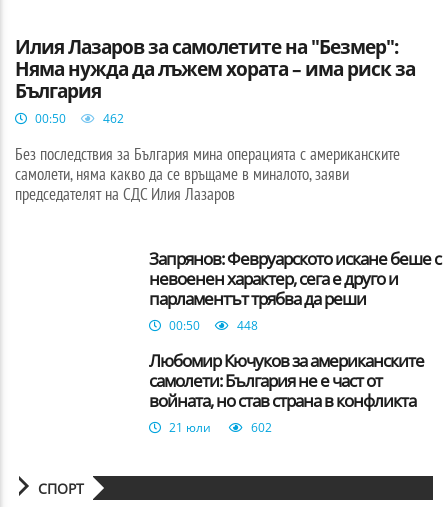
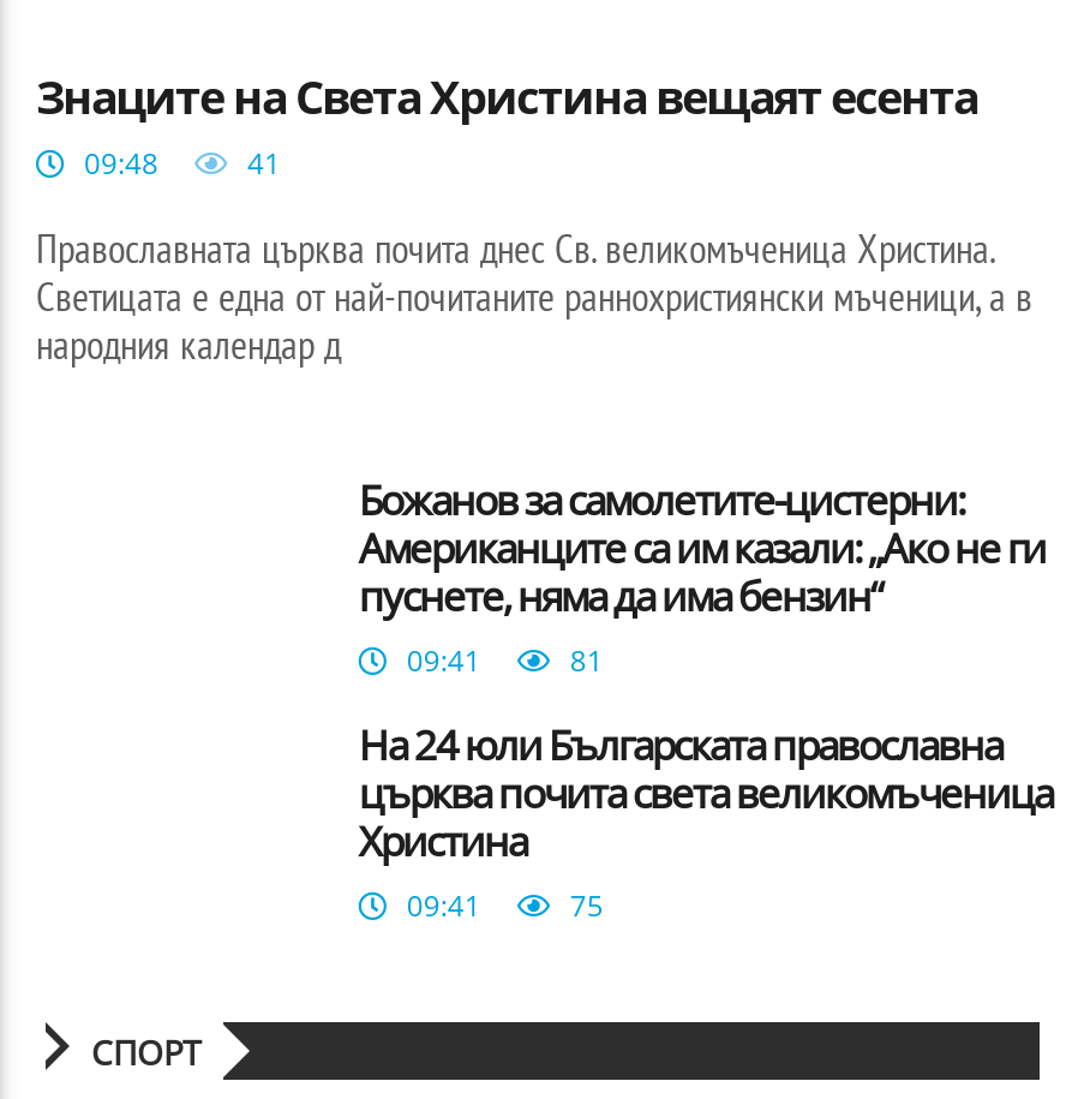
- Илия Лазаров за самолетите на "Безмер":
- Няма нужда да лъжем хората – има риск за
- България
- 00:50
- 462
+ Знаците на Света Христина вещаят есента
+ 09:48
+ 41

- Без последствия за България мина операцията с американските
- самолети, няма какво да се връщаме в миналото, заяви
- председателят на СДС Илия Лазаров
+ Православната църква почита днес Св. великомъченица Христина.
+ Светицата е една от най-почитаните раннохристиянски мъченици, а в
+ народния календар д

- Запрянов: Февруарското искане беше с
- невоенен характер, сега е друго и
- парламентът трябва да реши
- 00:50
- 448
+ Божанов за самолетите-цистерни:
+ Американците са им казали: „Ако не ги
+ пуснете, няма да има бензин“
+ 09:41
+ 81

- Любомир Кючуков за американските
- самолети: България не е част от
- войната, но став страна в конфликта
- 21 юли
- 602
+ На 24 юли Българската православна
+ църква почита света великомъченица
+ Христина
+ 09:41
+ 75
